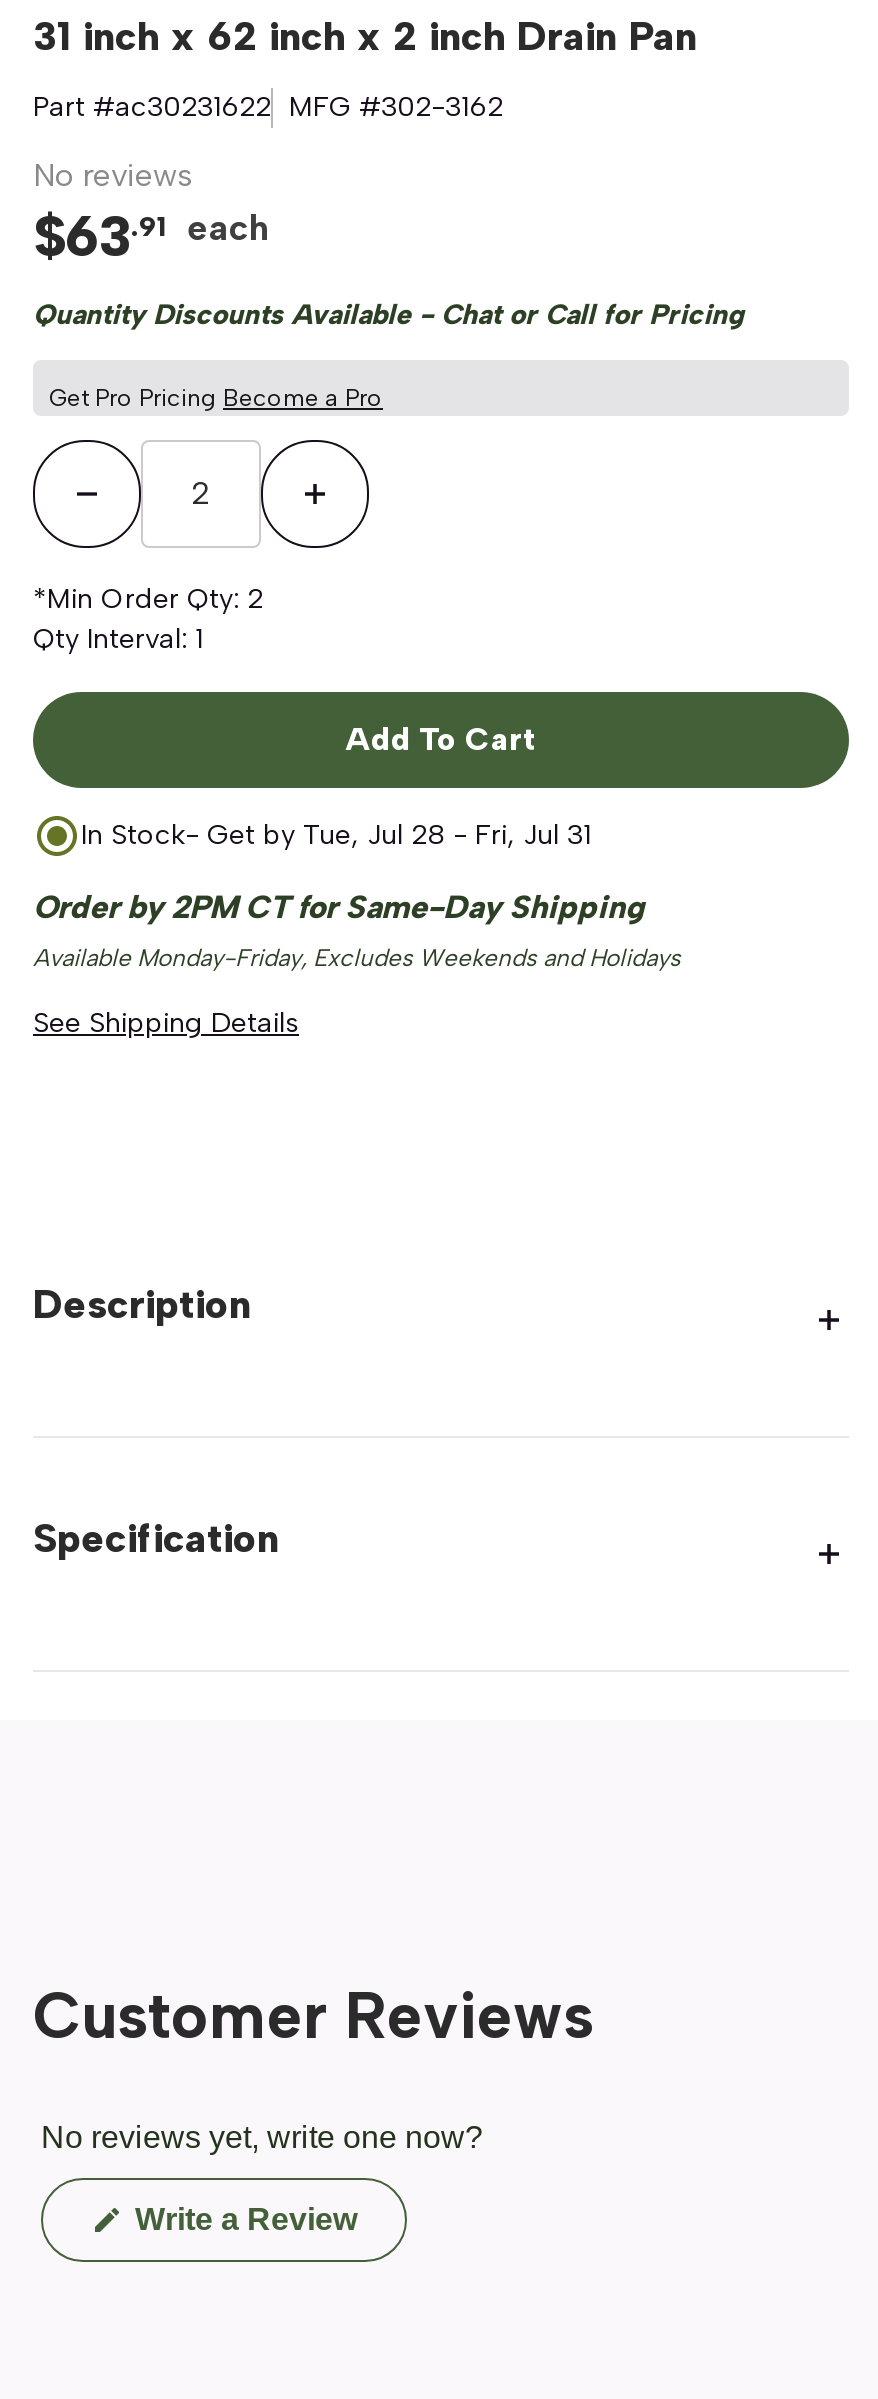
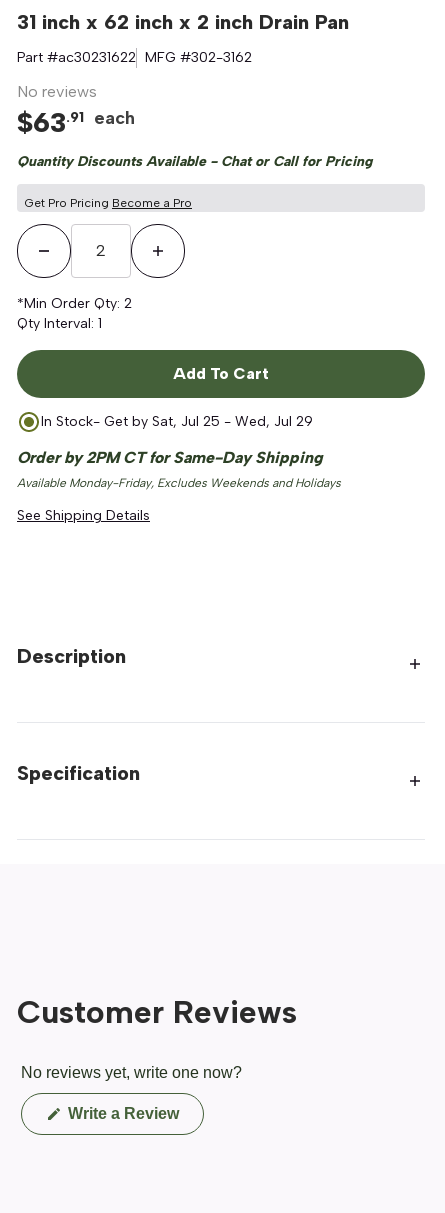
- In Stock- Get by Tue, Jul 28 - Fri, Jul 31
+ In Stock- Get by Sat, Jul 25 - Wed, Jul 29
